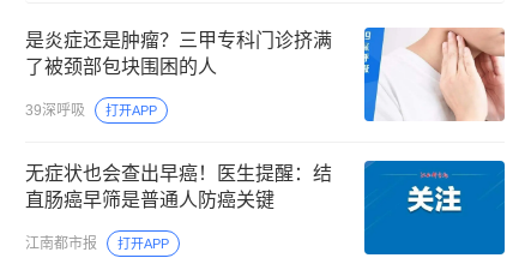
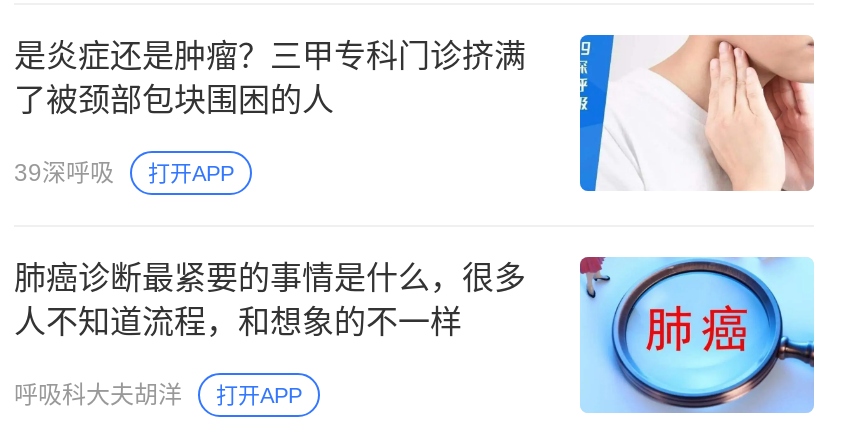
- [image]
- 无症状也会查出早癌！医生提醒：结
- 直肠癌早筛是普通人防癌关键
+ [image]
+ 肺癌诊断最紧要的事情是什么，很多
+ 人不知道流程，和想象的不一样

- 江南都市报
+ 呼吸科大夫胡洋
